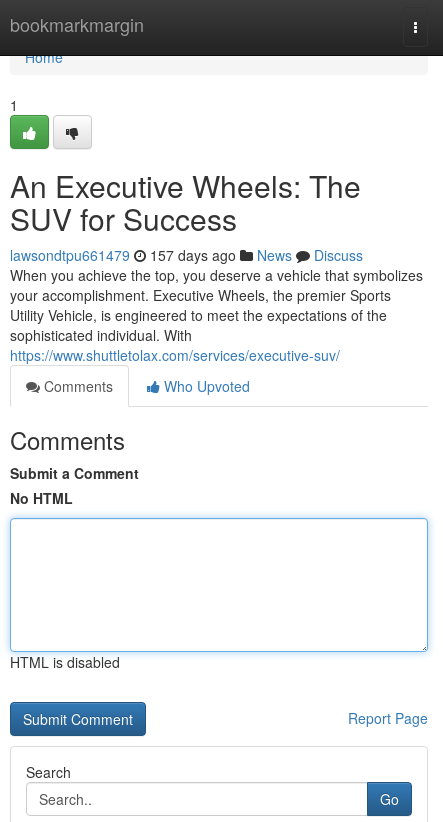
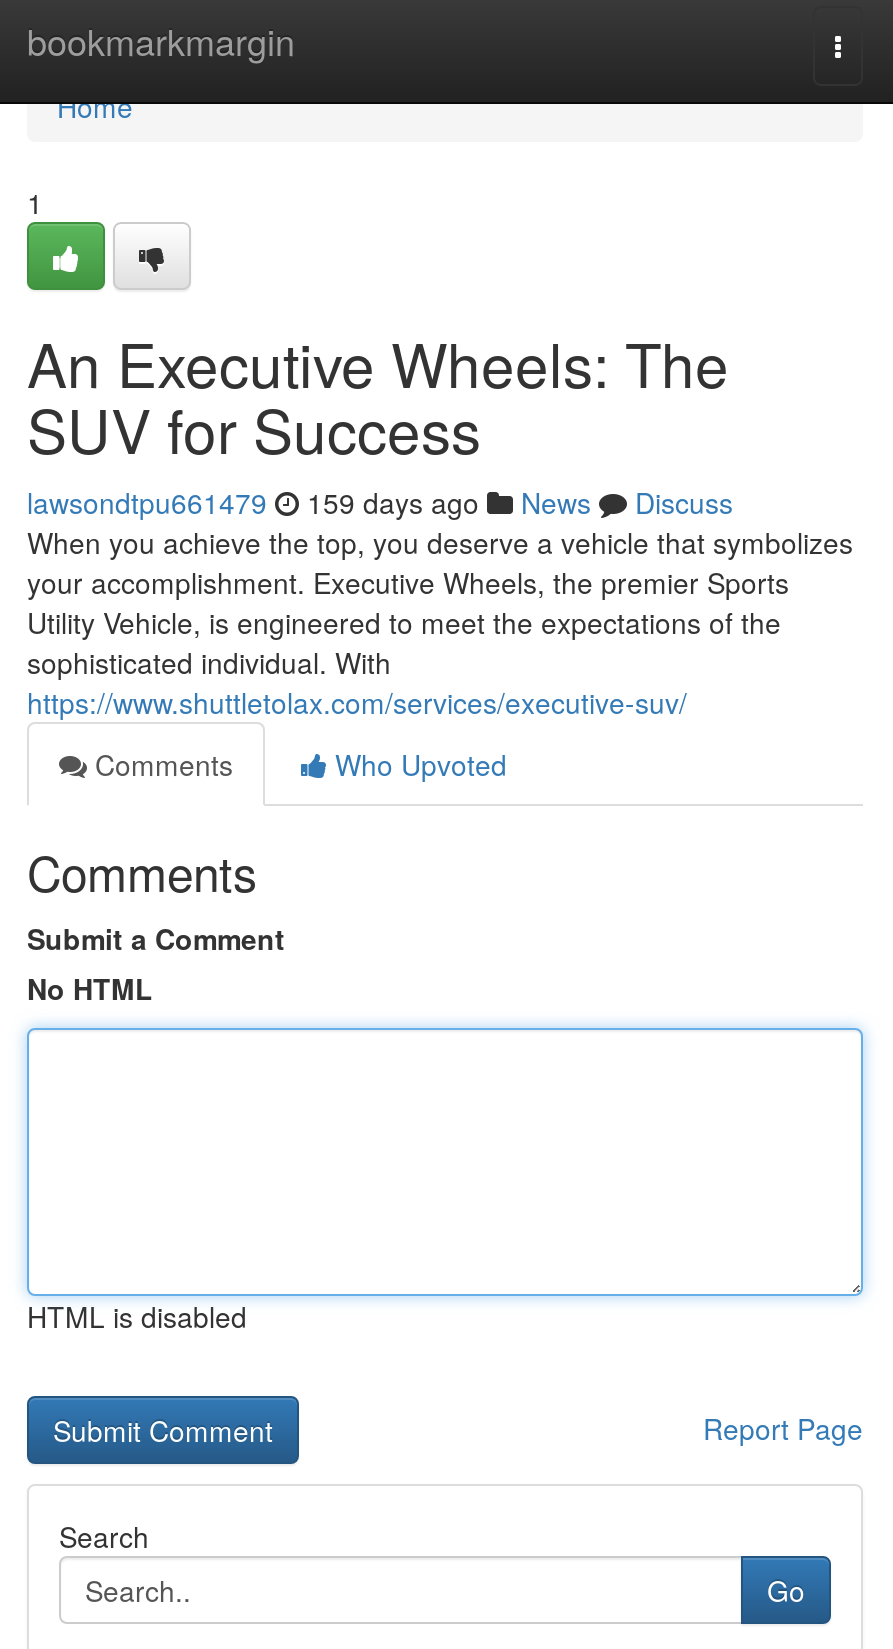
- lawsondtpu661479 157 days ago News Discuss
+ lawsondtpu661479 159 days ago News Discuss
